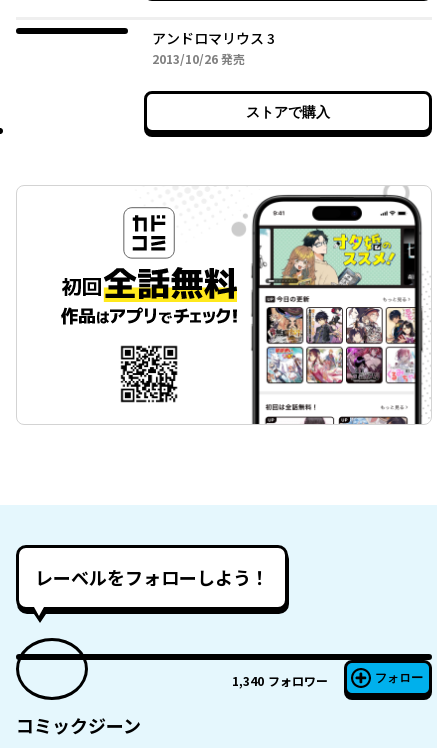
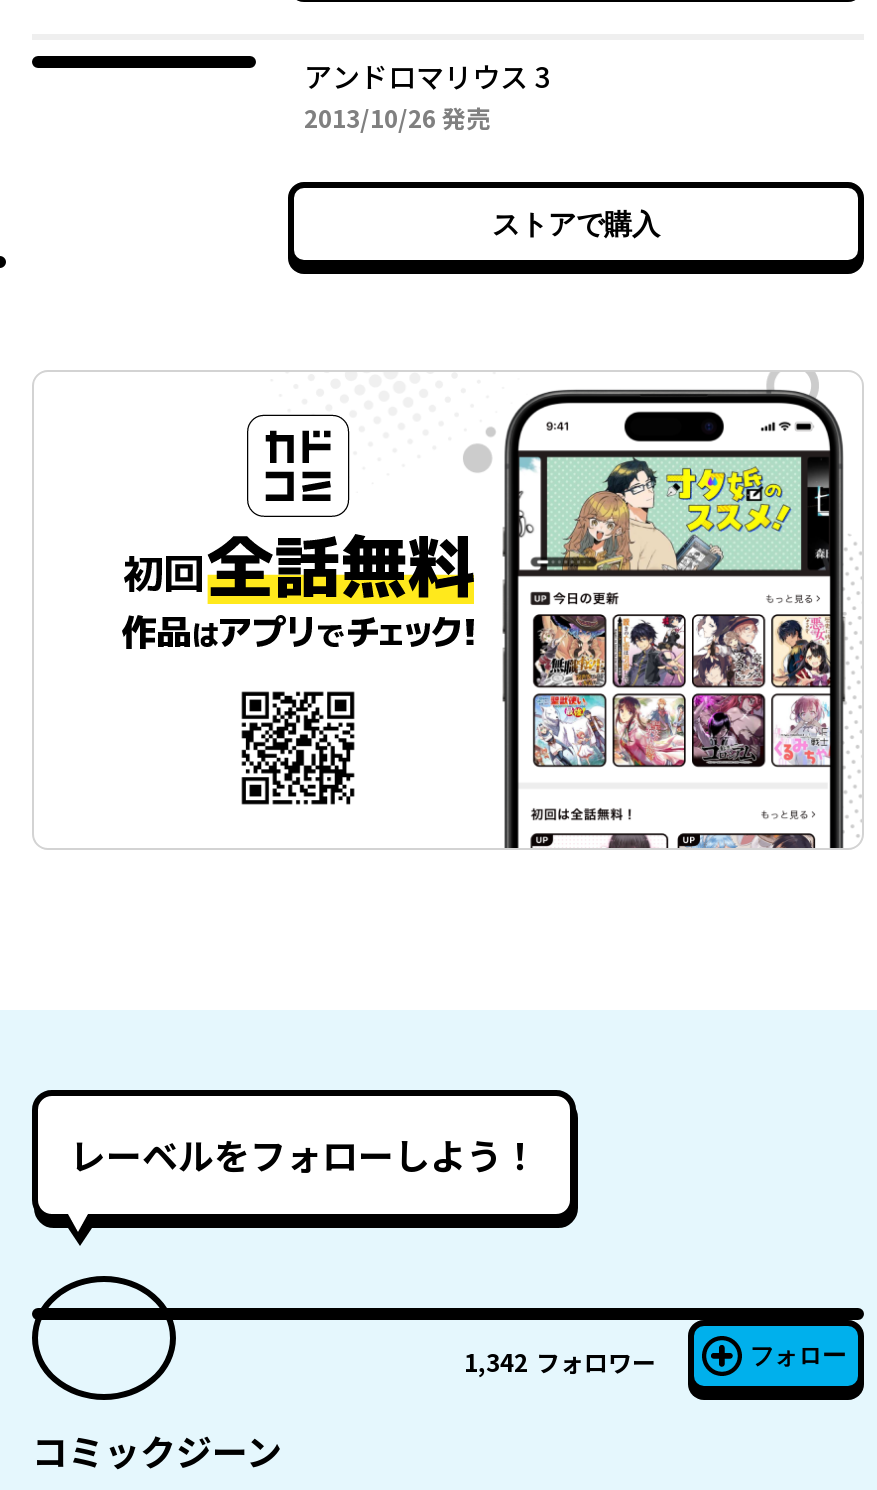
- 1,340 フォロワー
+ 1,342 フォロワー
